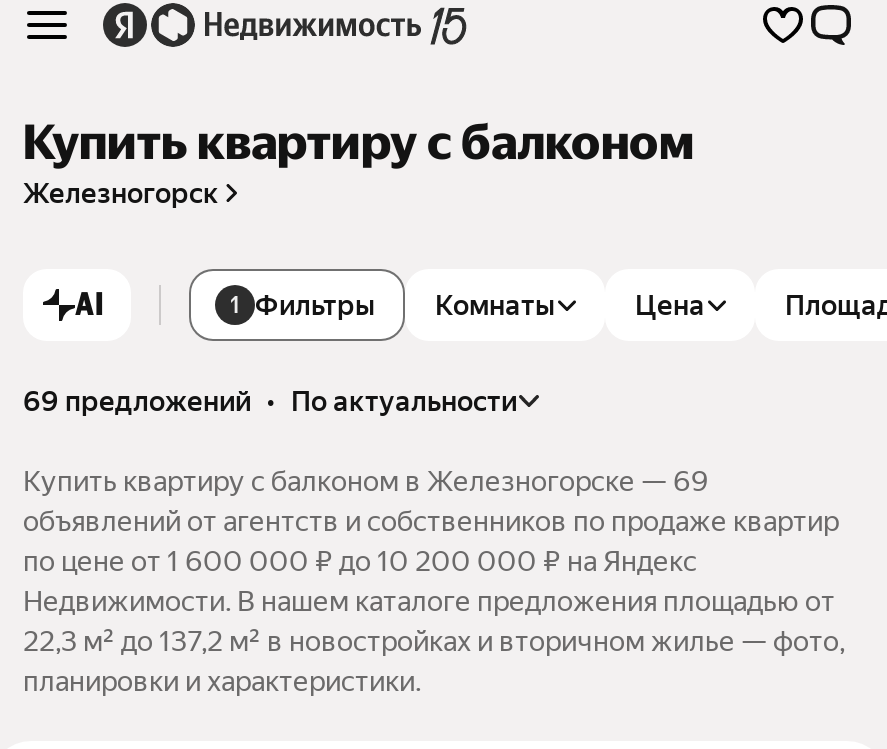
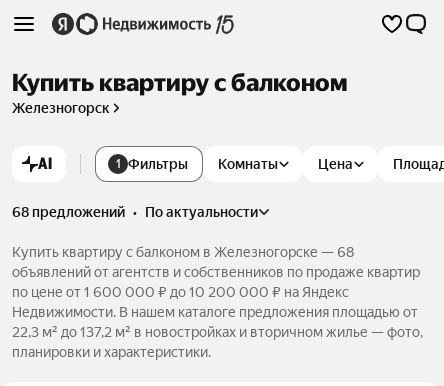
- 69 предложений • по актуальности
+ 68 предложений • по актуальности

- Купить квартиру с балконом в Железногорске — 69
+ Купить квартиру с балконом в Железногорске — 68
